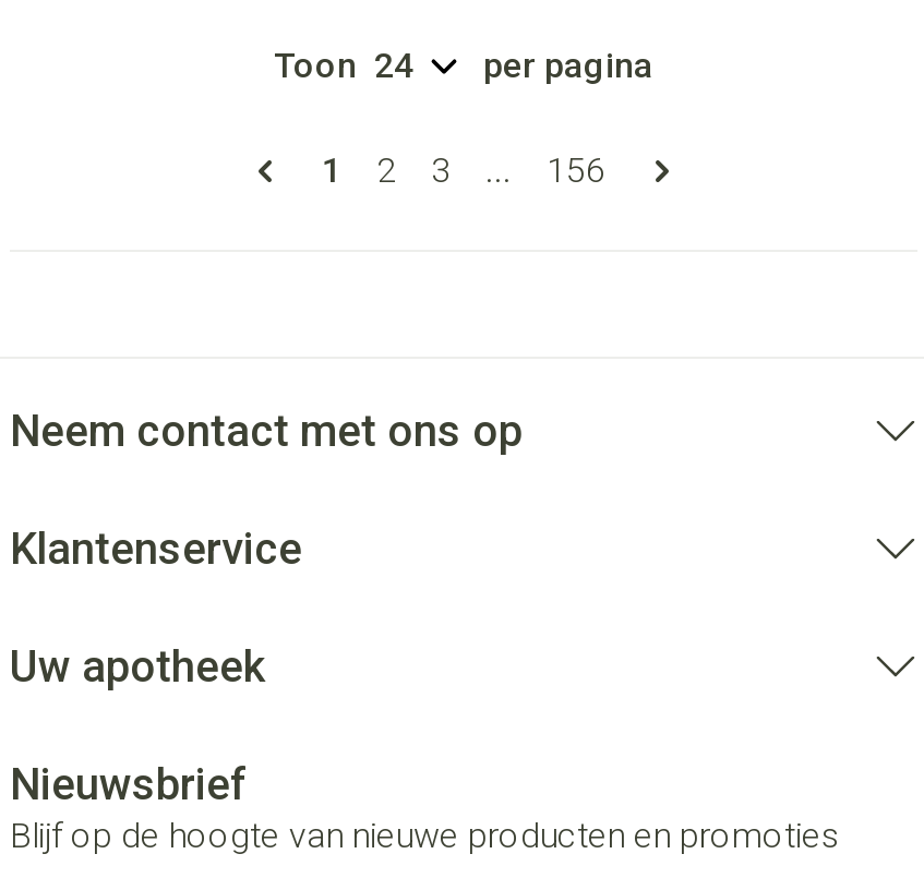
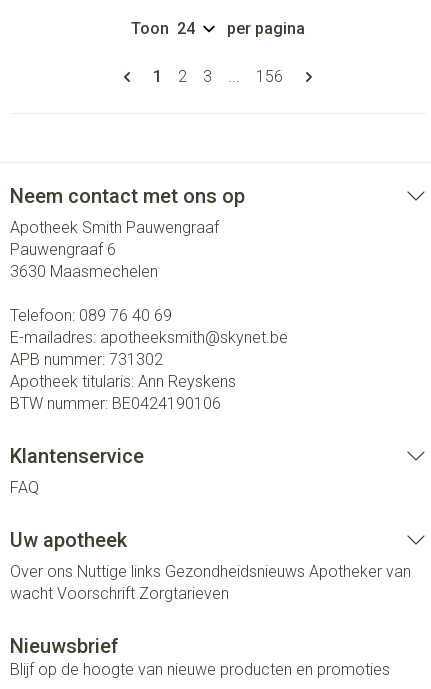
+ Apotheek Smith Pauwengraaf
+ Pauwengraaf 6
+ 3630 Maasmechelen
+ Telefoon: 089 76 40 69
+ E-mailadres: apotheeksmith@skynet.be
+ APB nummer: 731302
+ Apotheek titularis: Ann Reyskens
+ BTW nummer: BE0424190106

+ FAQ

+ Over ons Nuttige links Gezondheidsnieuws Apotheker van
+ wacht Voorschrift Zorgtarieven
